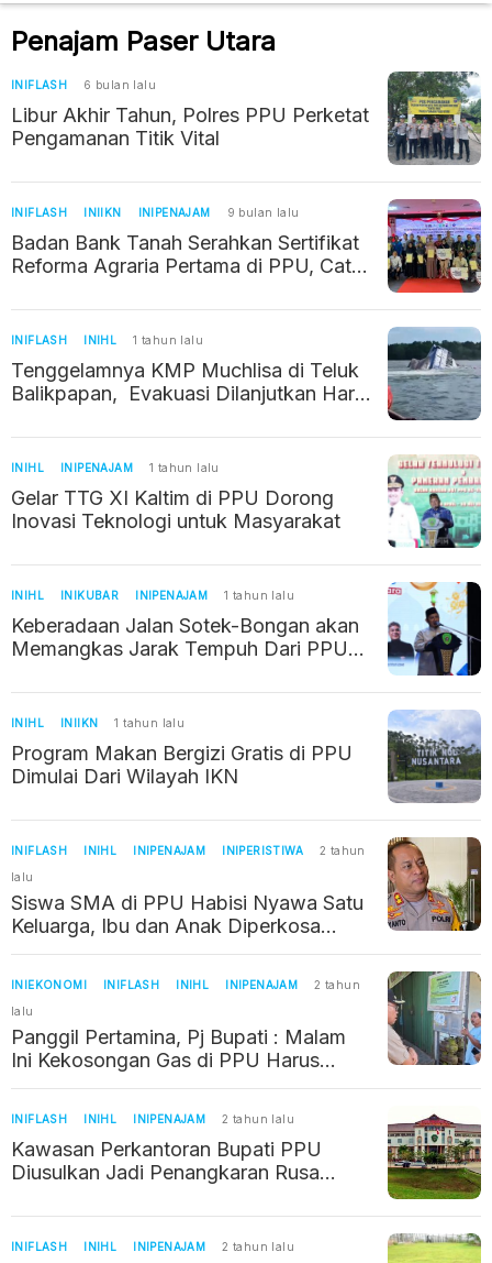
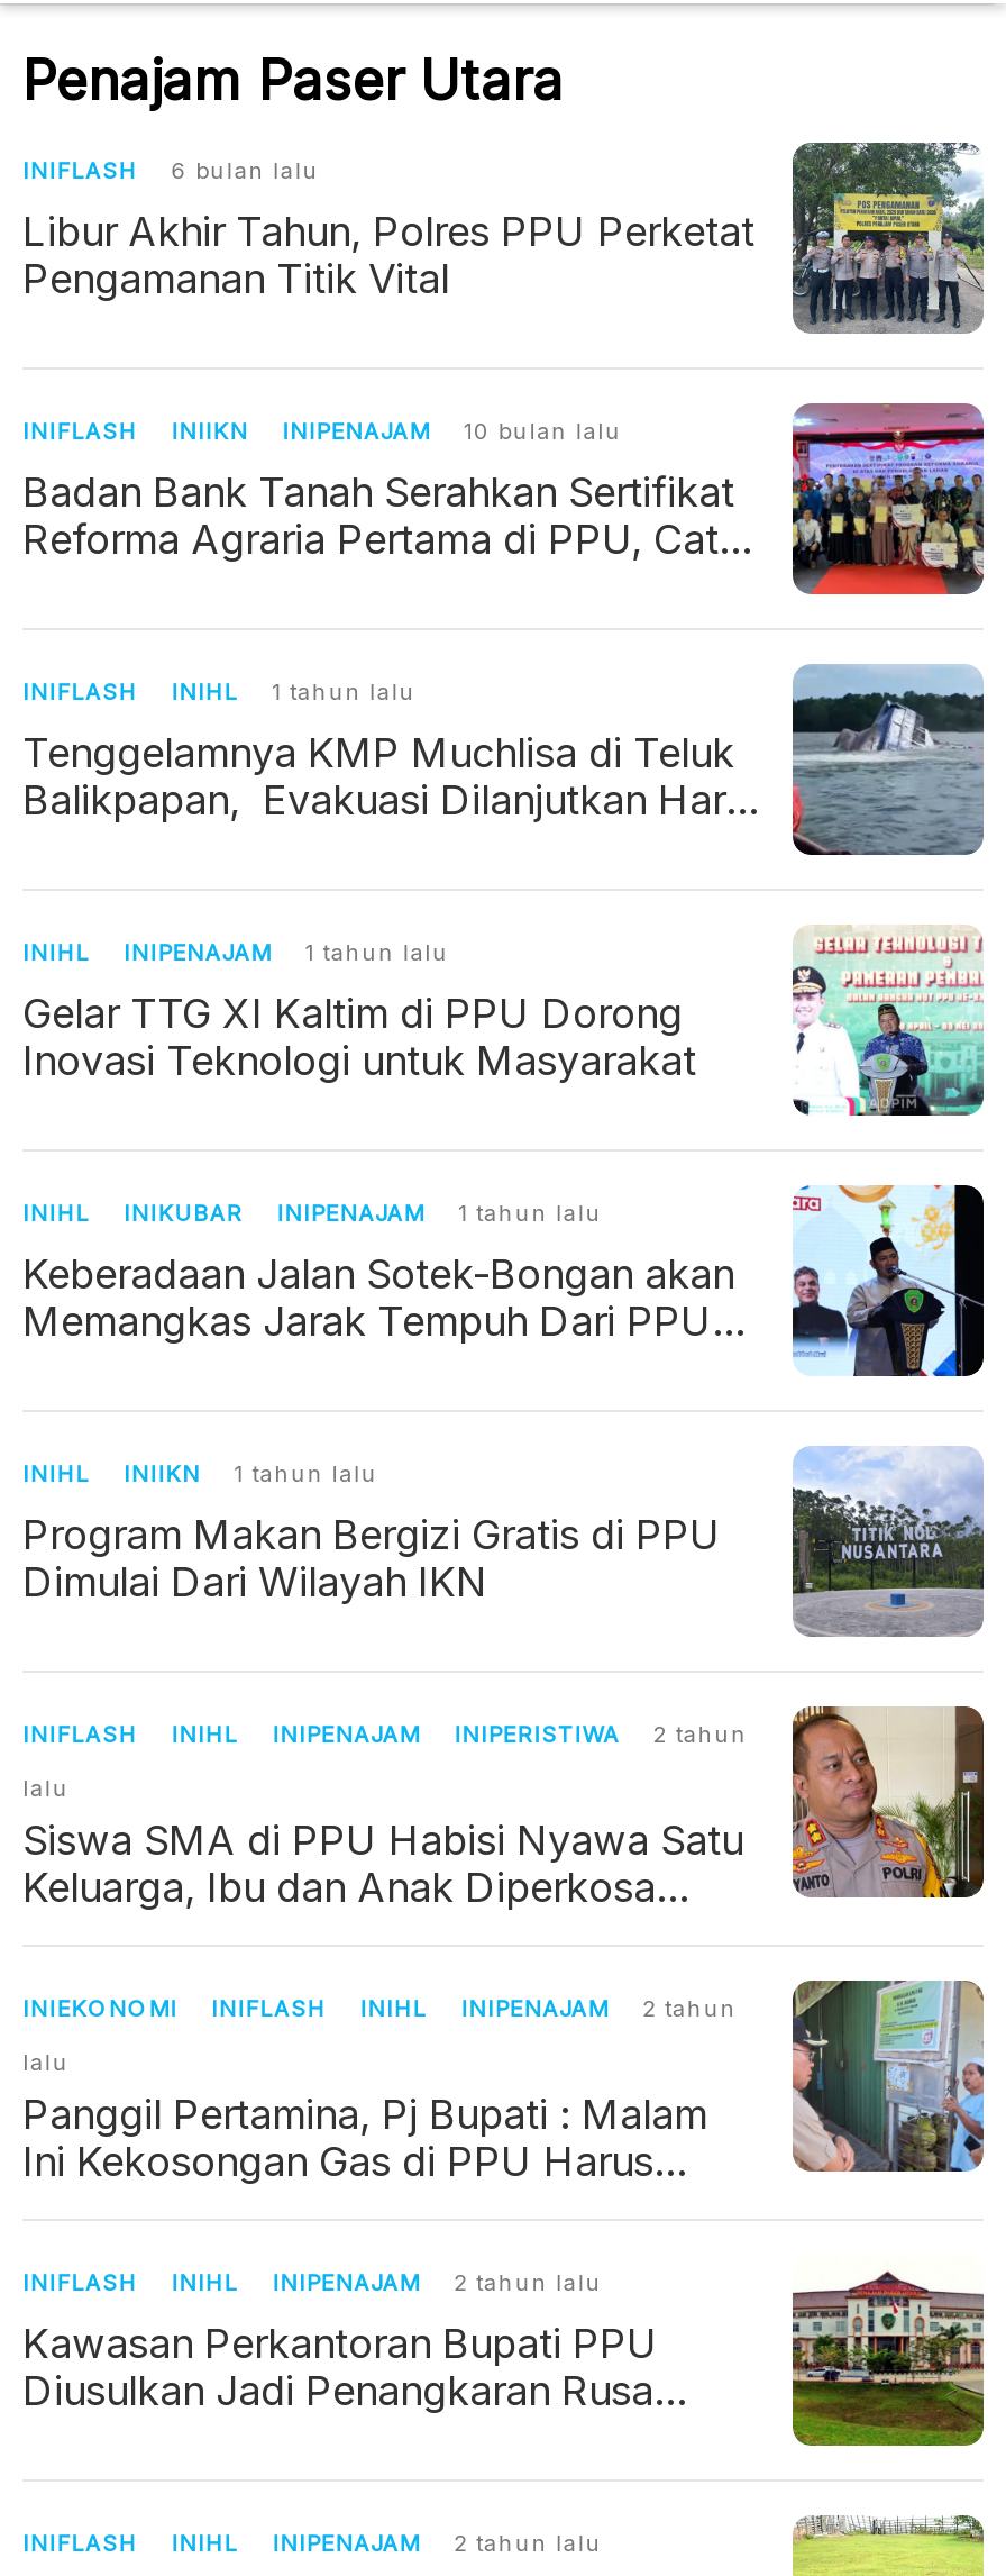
- INIFLASH INIIKN INIPENAJAM 9 bulan lalu
+ INIFLASH INIIKN INIPENAJAM 10 bulan lalu
